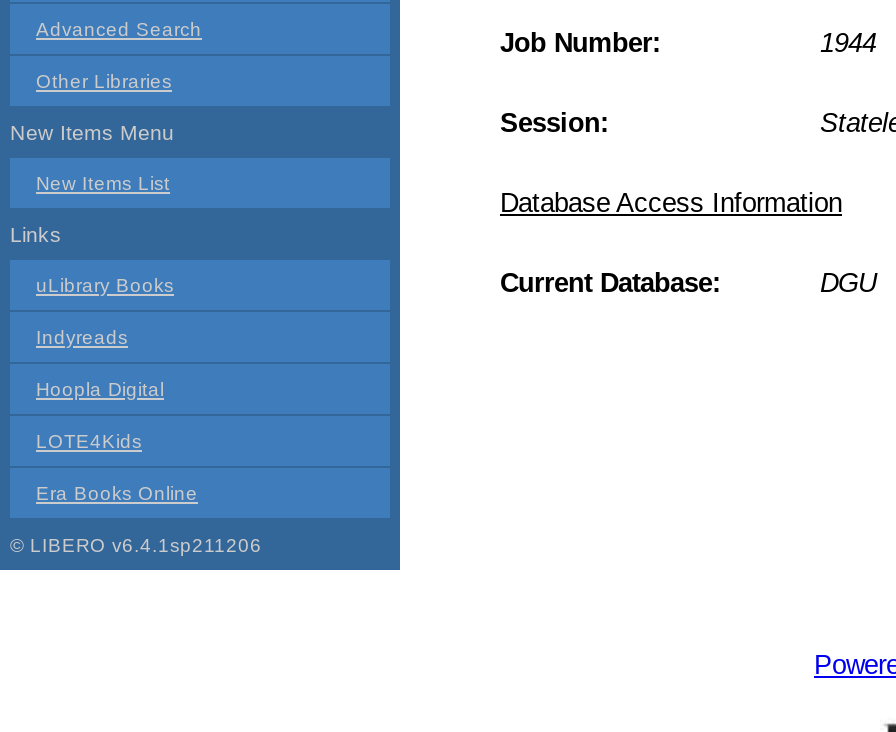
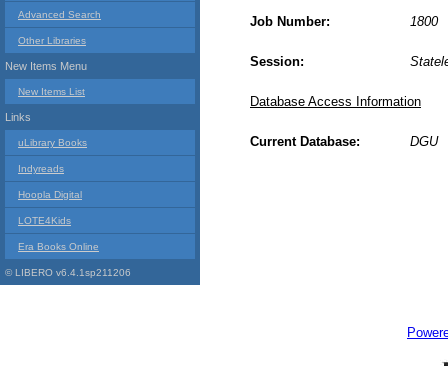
- 1944
+ 1800
